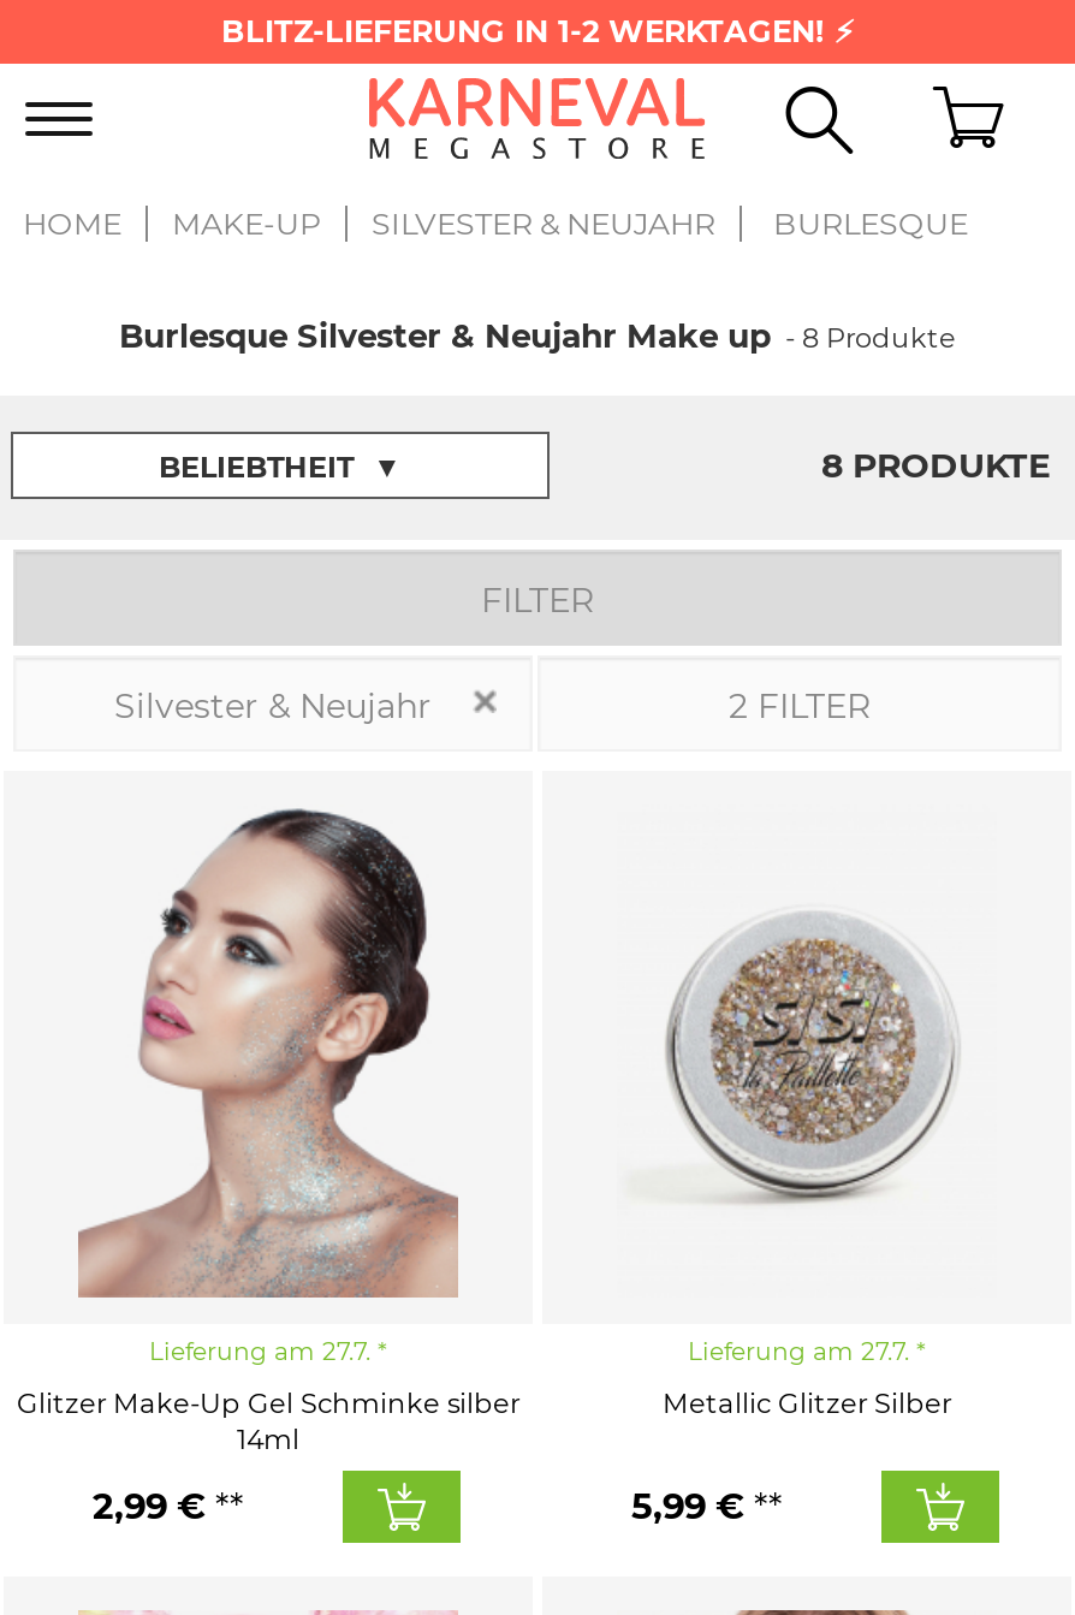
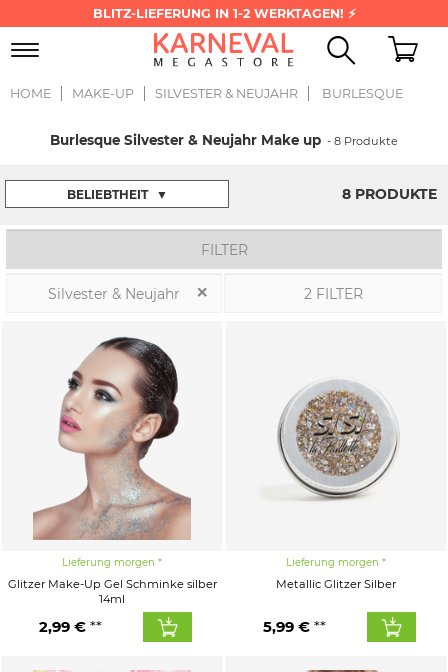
- Lieferung am 27.7.
+ Lieferung morgen

- Lieferung am 27.7.
+ Lieferung morgen
